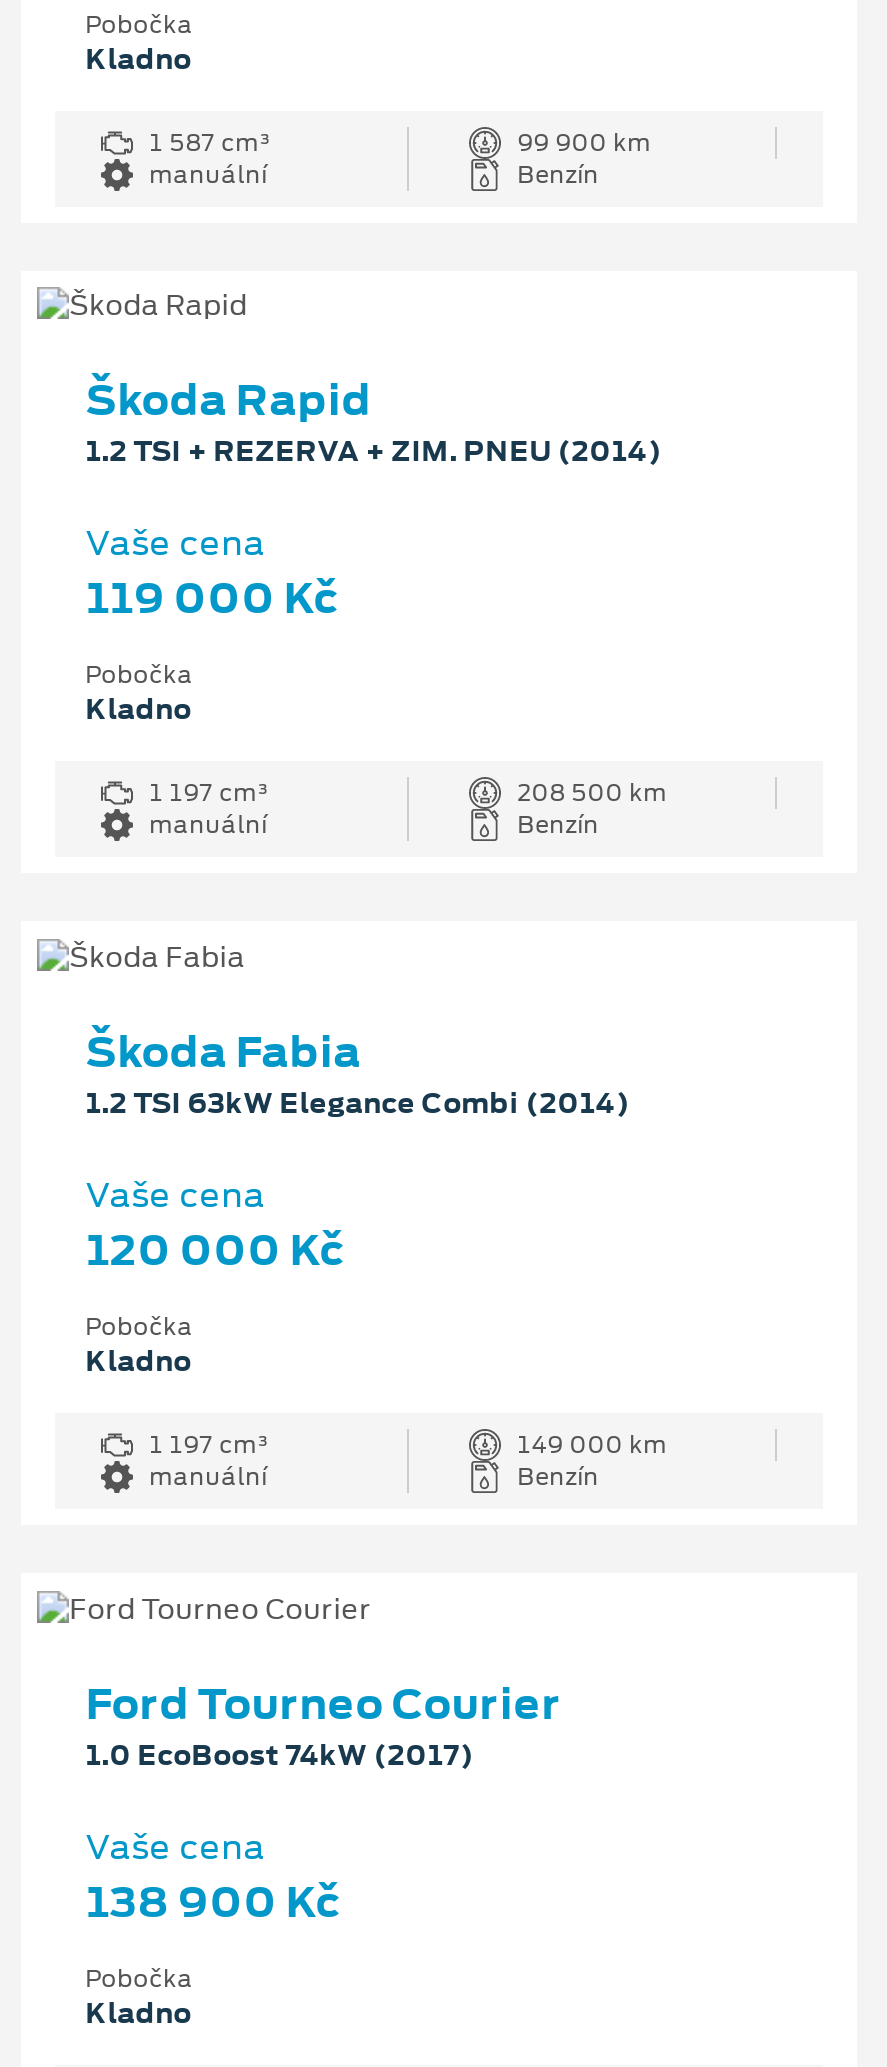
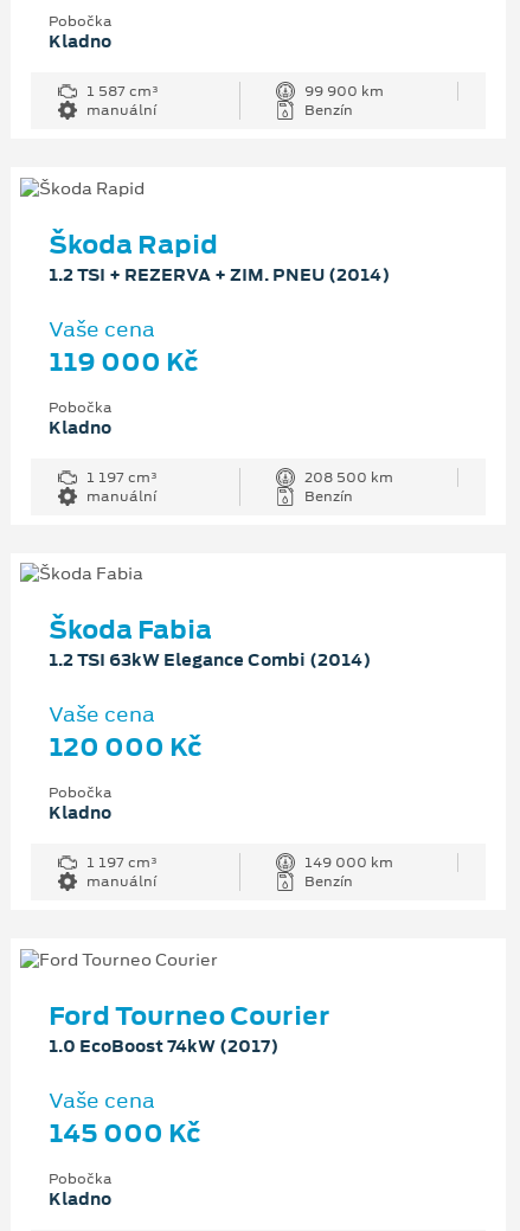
- 138 900 Kč
+ 145 000 Kč
